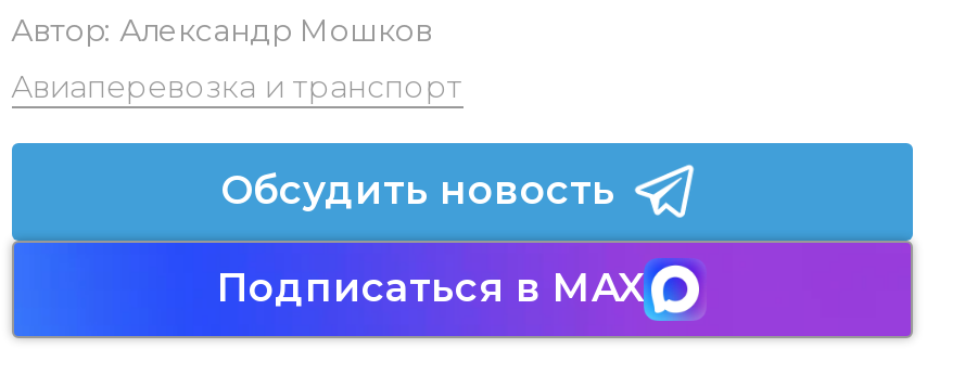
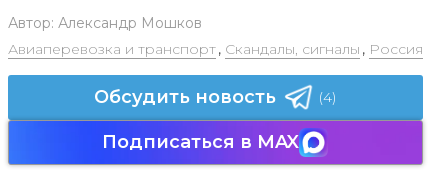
- Авиаперевозка и транспорт
+ Авиаперевозка и транспорт , Скандалы, сигналы , Россия

+ (4)
